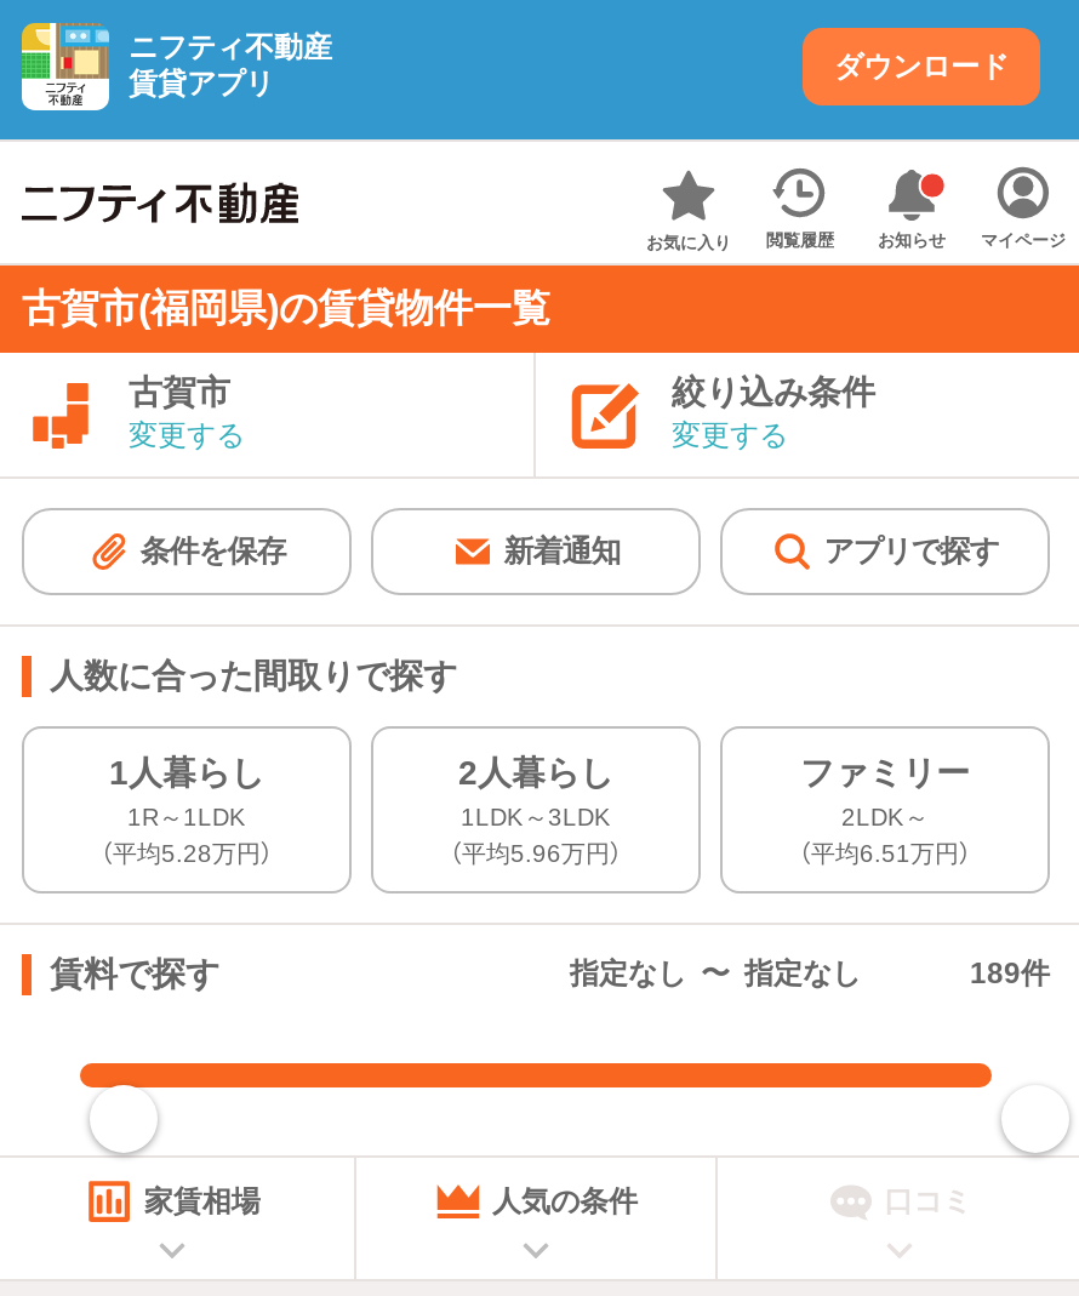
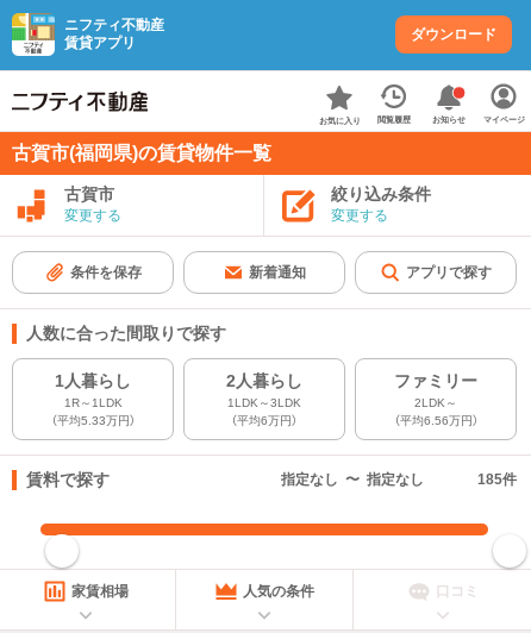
- （平均5.28万円）
+ （平均5.33万円）

- （平均5.96万円）
+ （平均6万円）

- （平均6.51万円）
+ （平均6.56万円）

- 189件
+ 185件
